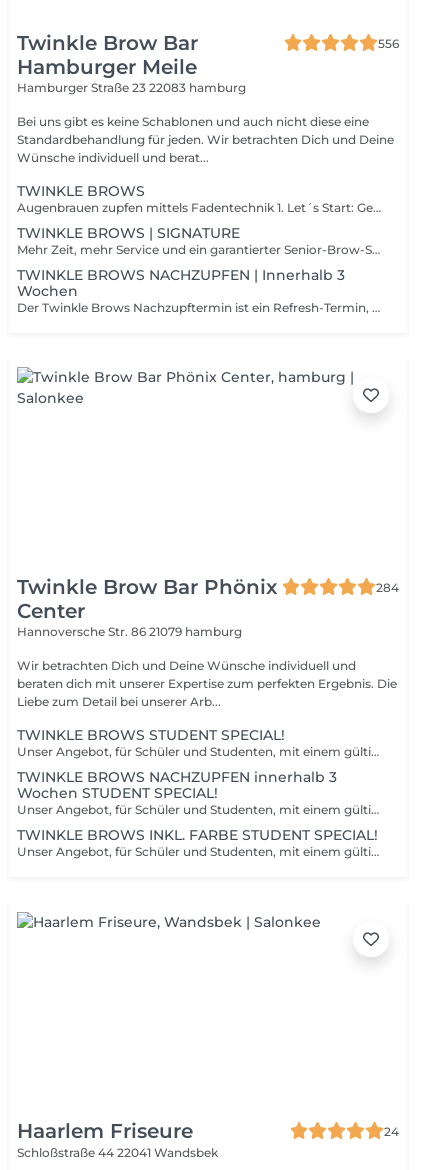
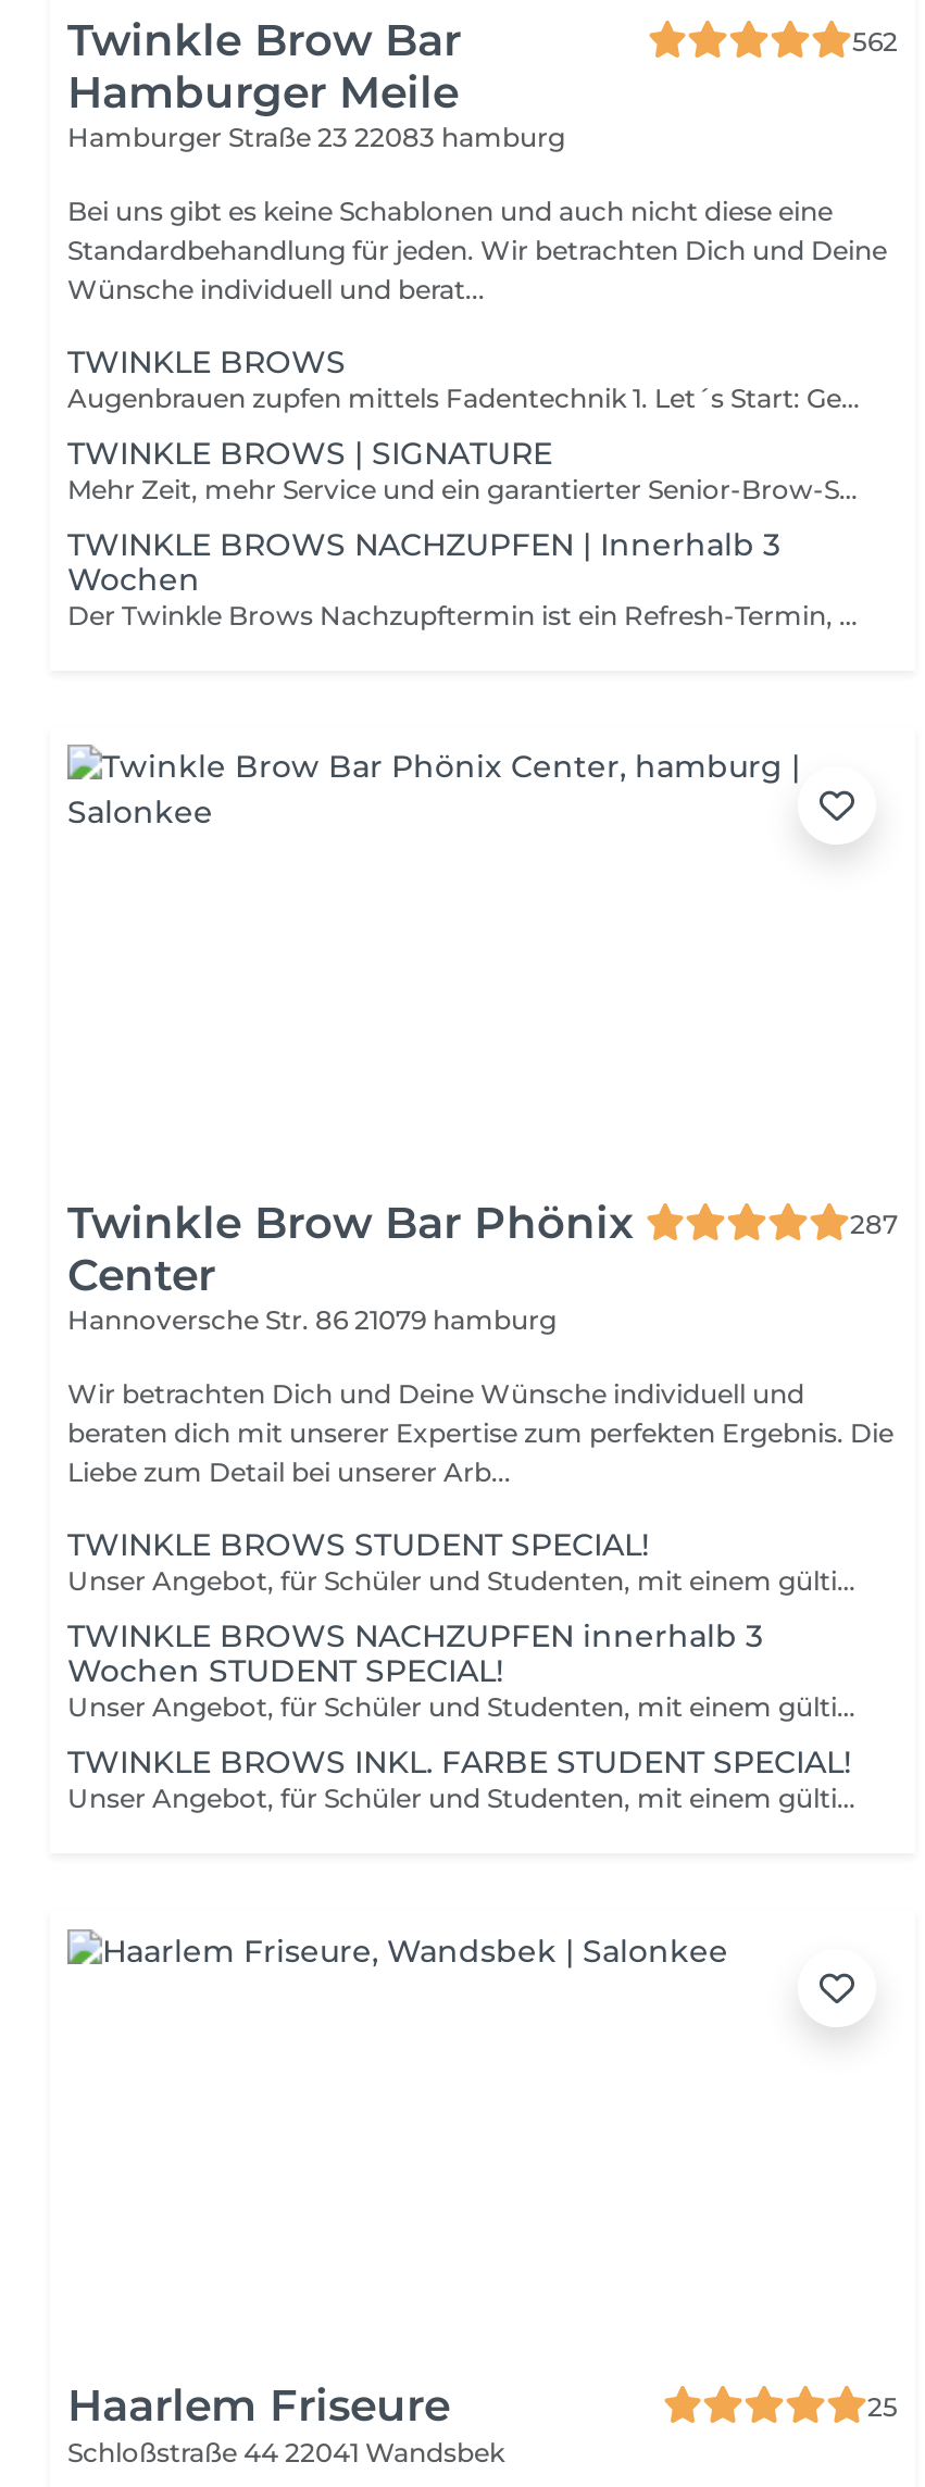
- 556
+ 562

- 284
+ 287

- 24
+ 25
